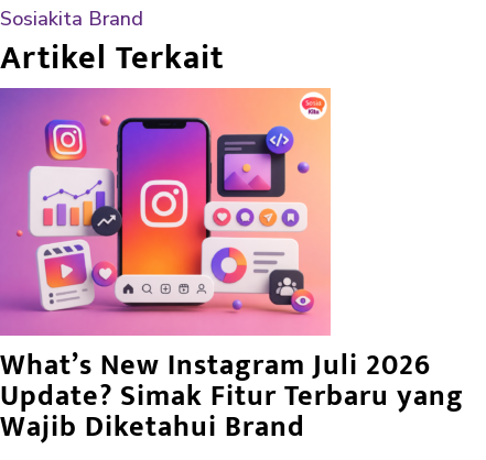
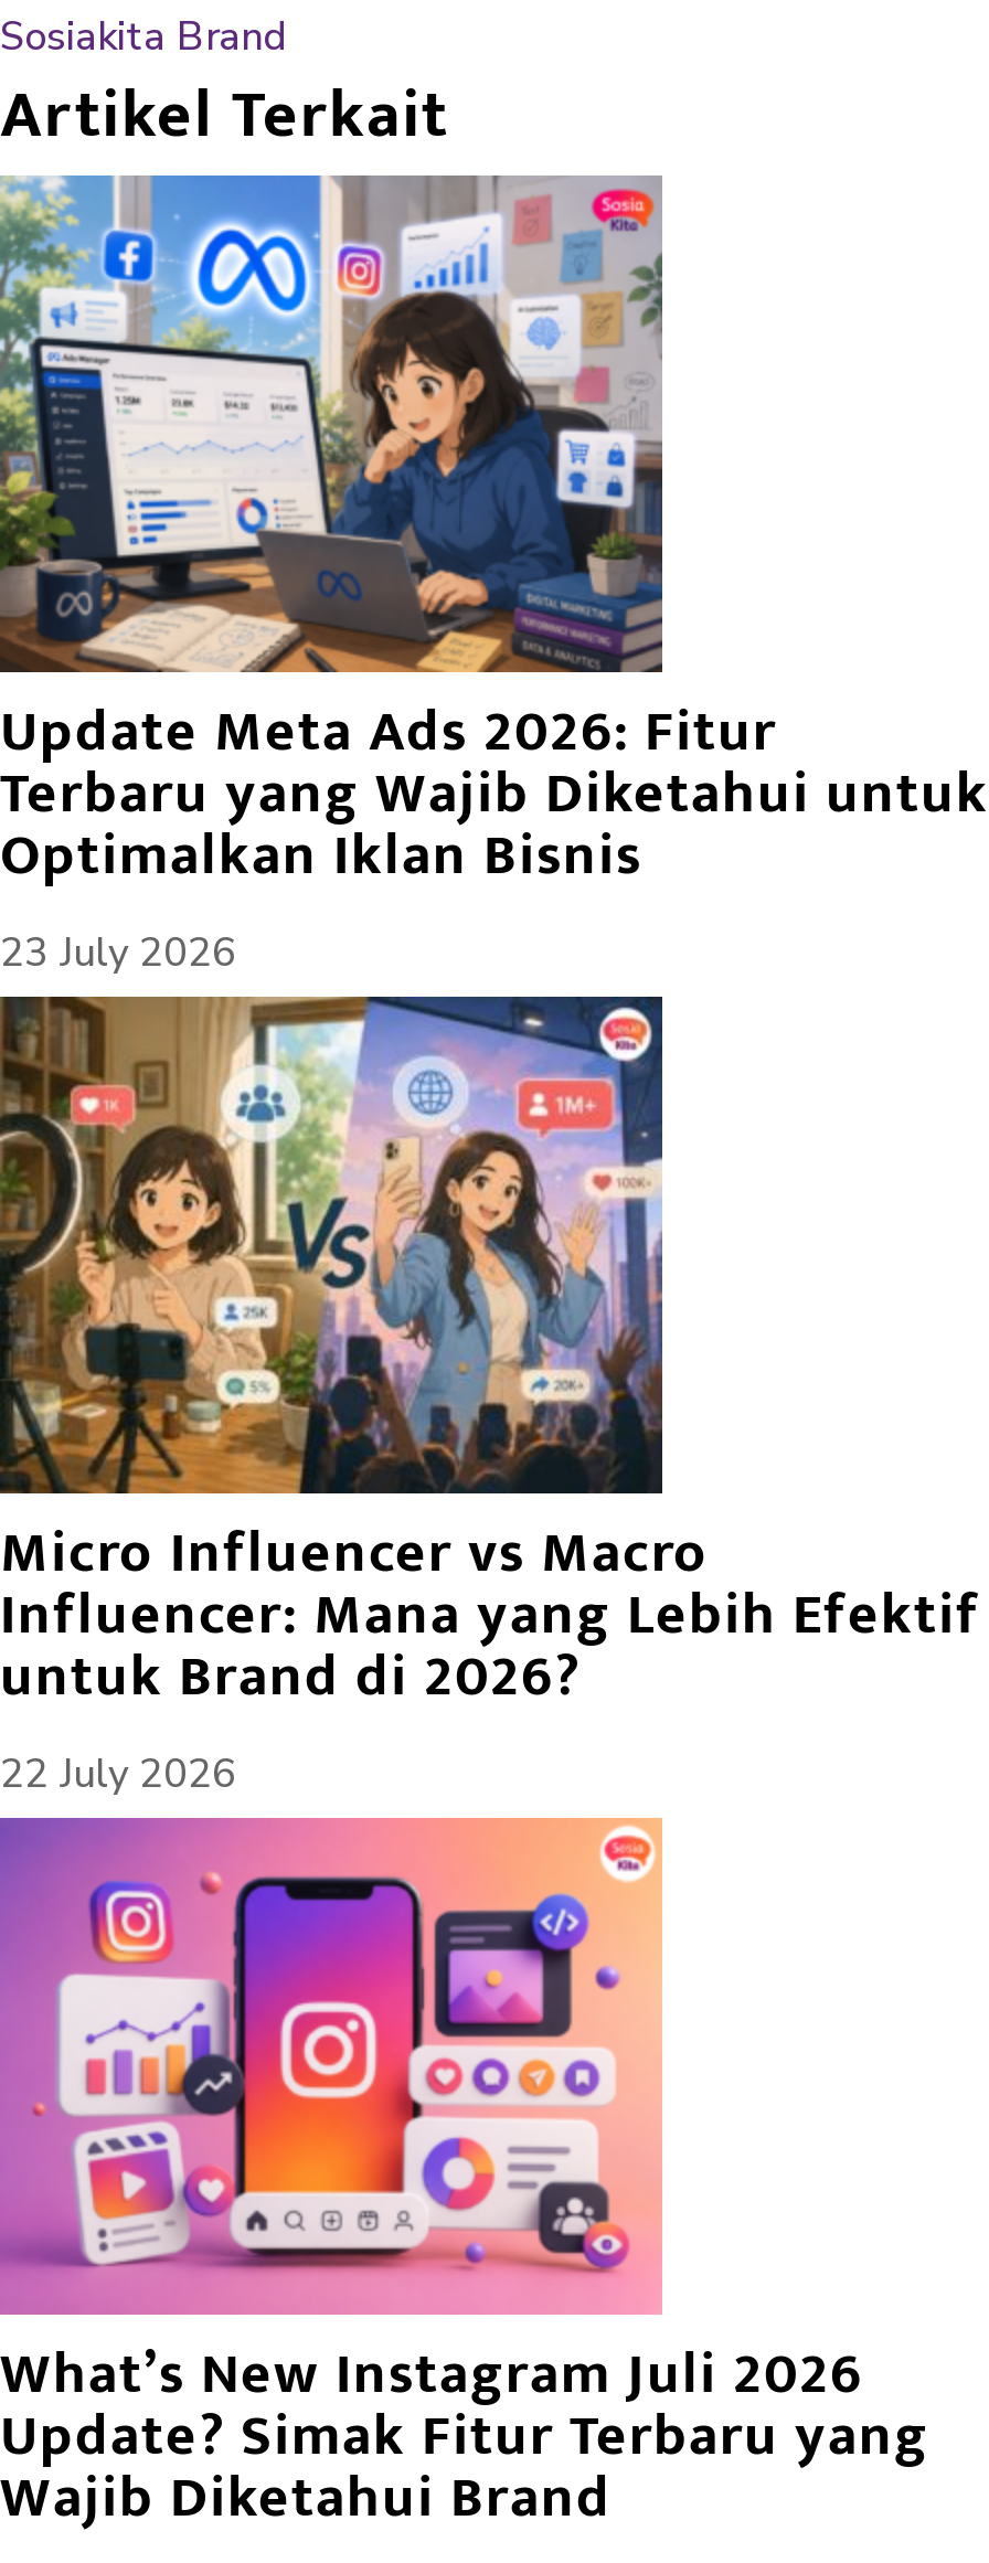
+ [image]
+ Update Meta Ads 2026: Fitur
+ Terbaru yang Wajib Diketahui untuk
+ Optimalkan Iklan Bisnis
+ 23 July 2026

+ [image]
+ Micro Influencer vs Macro
+ Influencer: Mana yang Lebih Efektif
+ untuk Brand di 2026?
+ 22 July 2026
